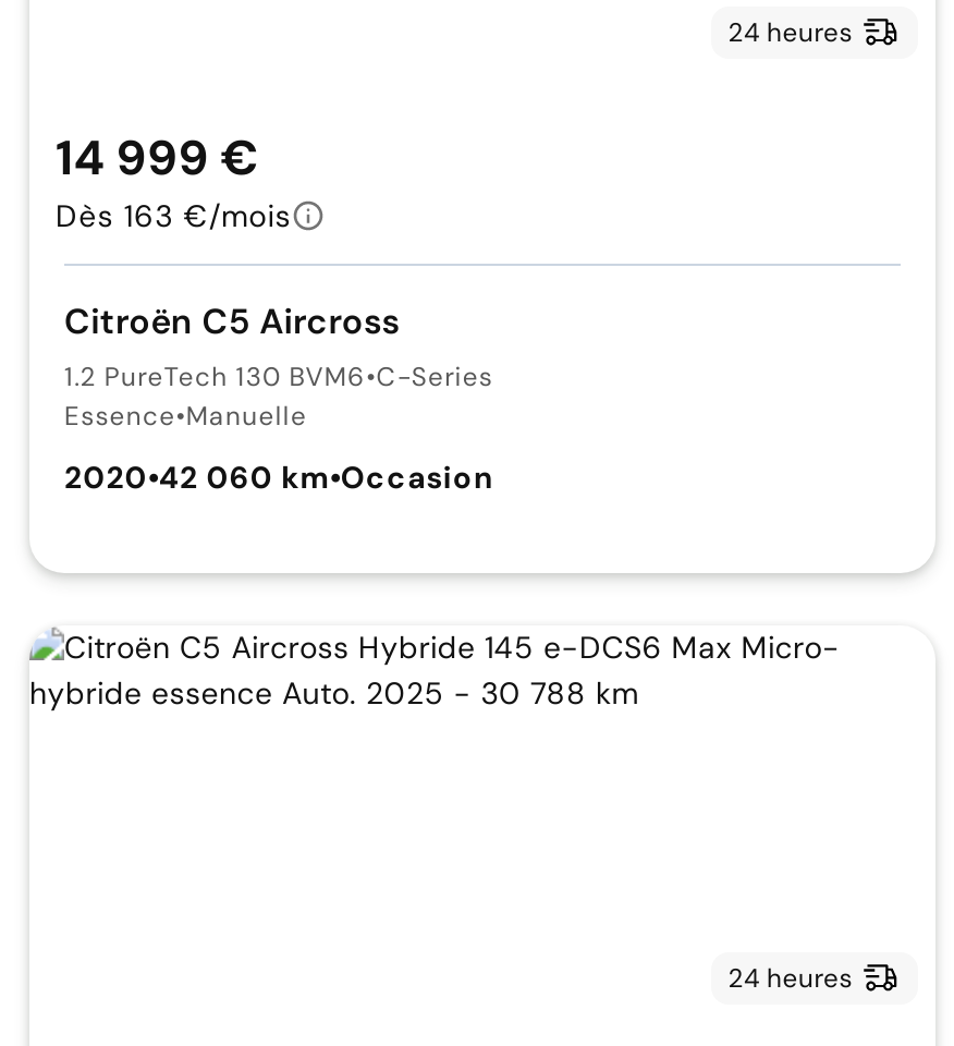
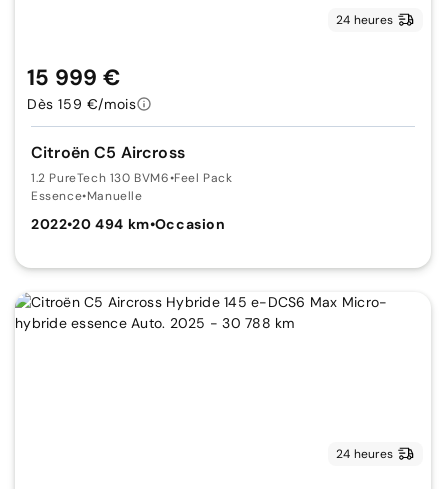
- 14 999 €
+ 15 999 €

- Dès 163 €/mois
+ Dès 159 €/mois

- 1.2 PureTech 130 BVM6•C-Series
+ 1.2 PureTech 130 BVM6•Feel Pack

- 2020•42 060 km•Occasion
+ 2022•20 494 km•Occasion
